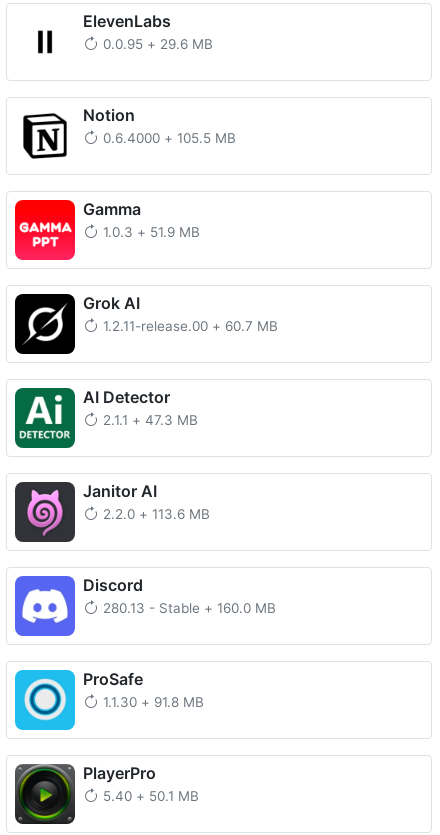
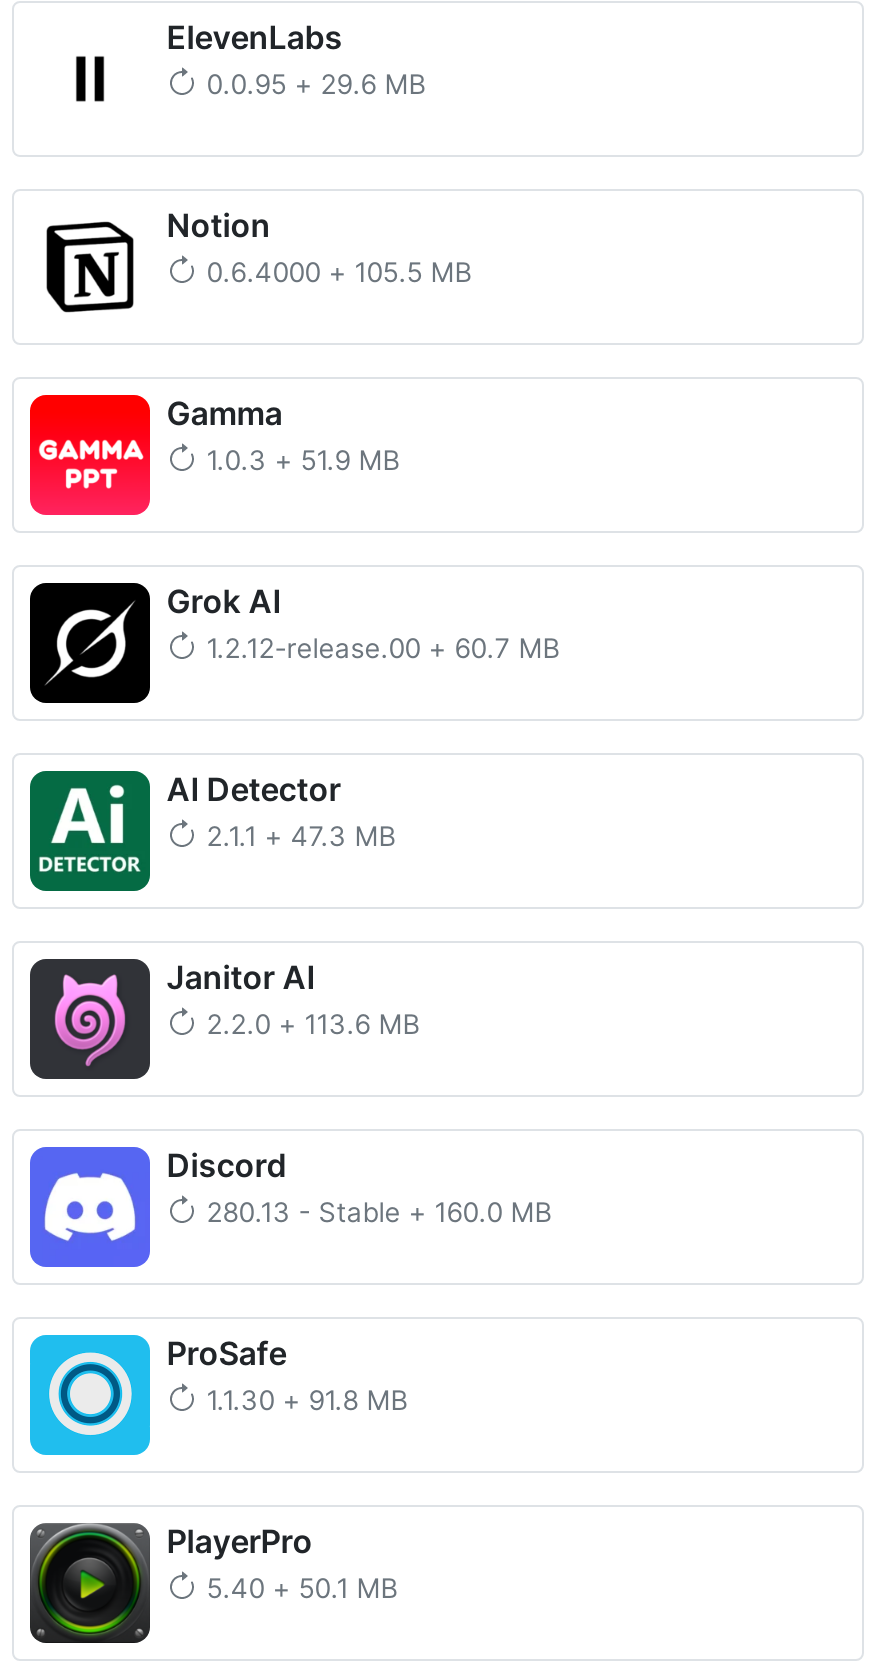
- 1.2.11-release.00 + 60.7 MB
+ 1.2.12-release.00 + 60.7 MB
